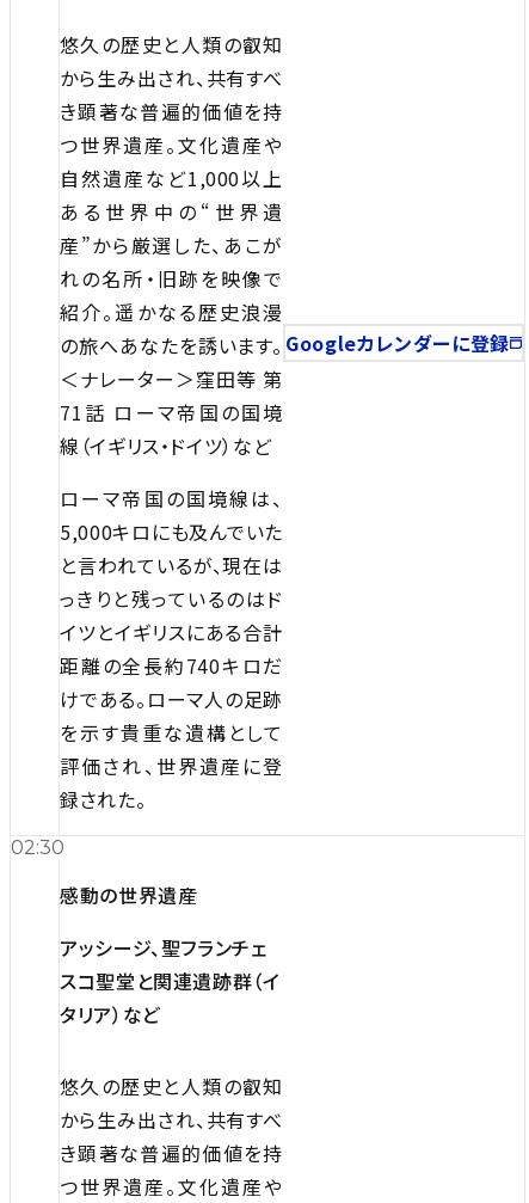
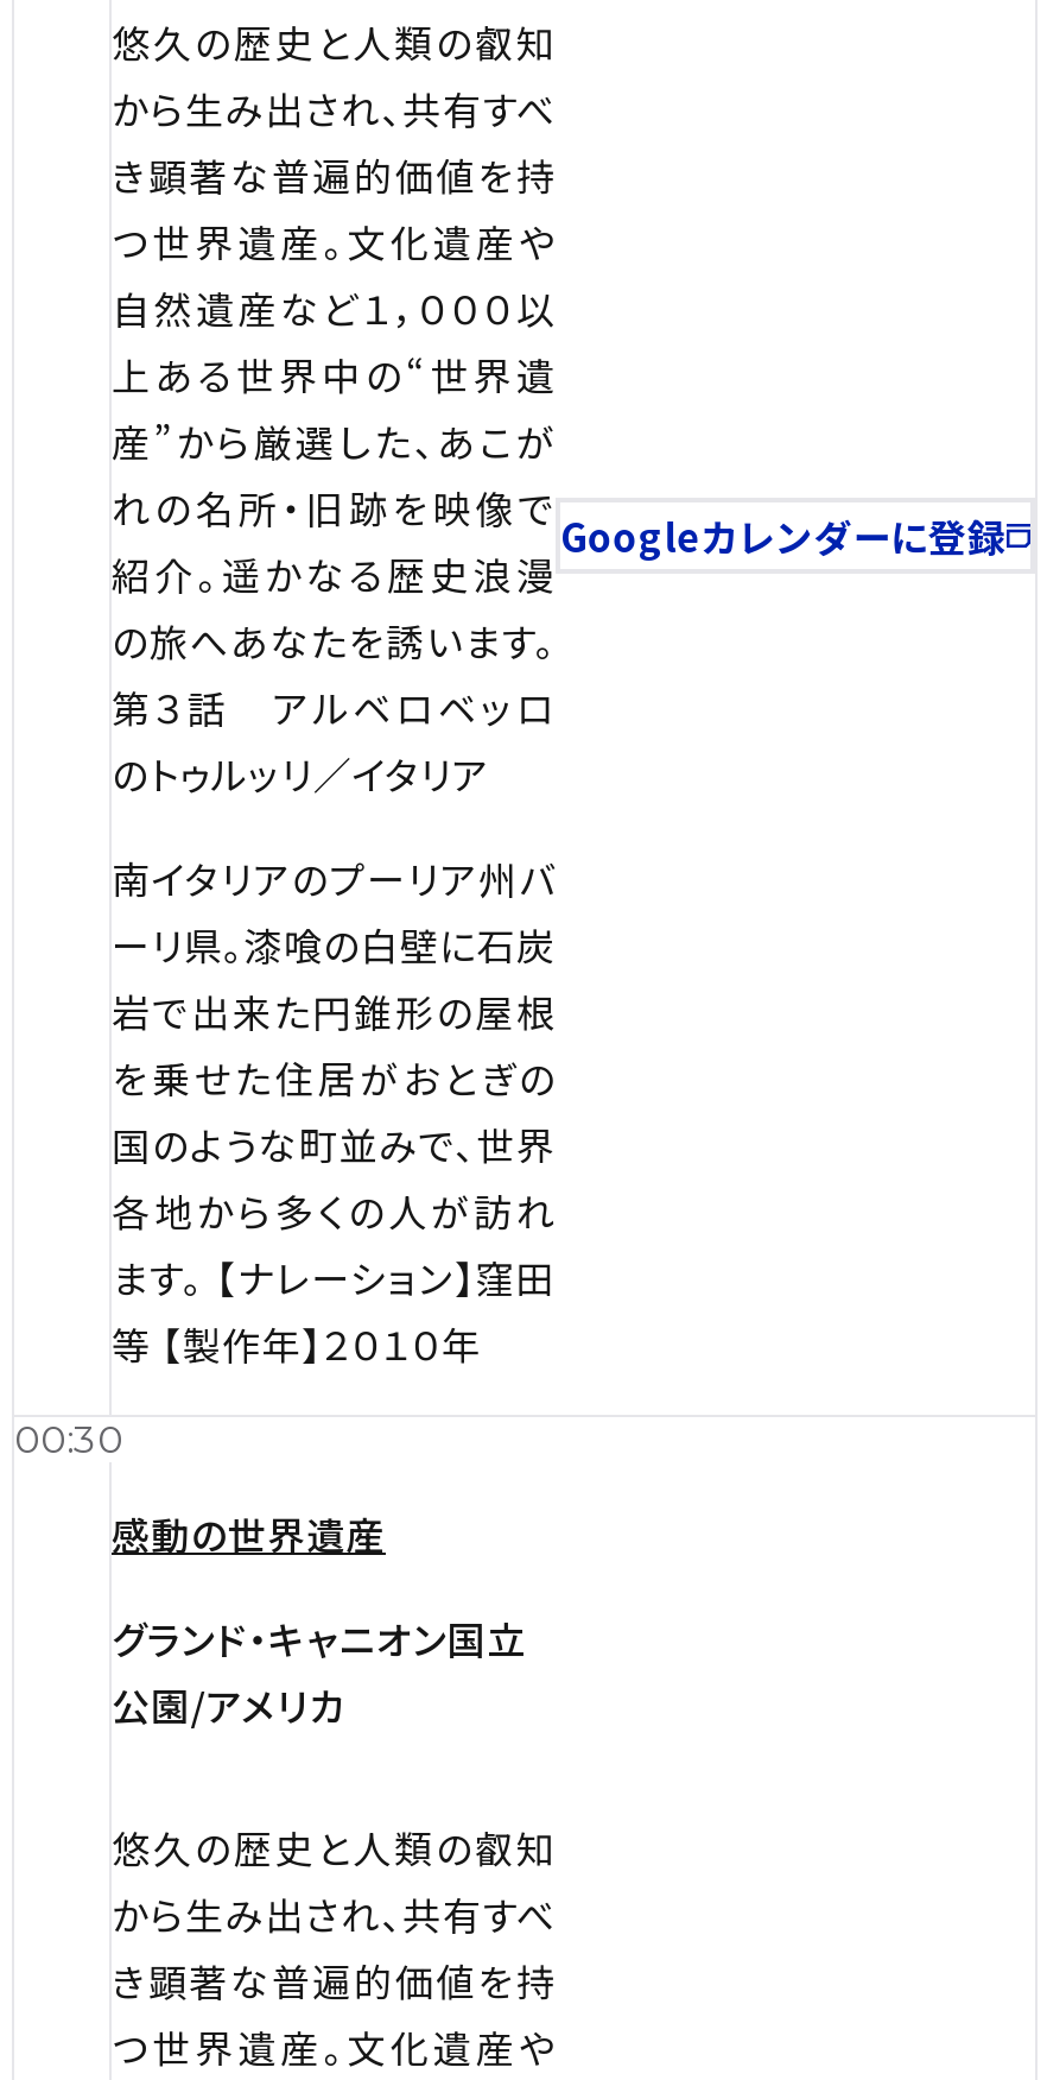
- 自然遺産など1,000以上
- ある世界中の“世界遺
+ 自然遺産など１，０００以
+ 上ある世界中の“世界遺

- ＜ナレーター＞窪田等 第
- 71話 ローマ帝国の国境
- 線（イギリス・ドイツ）など
+ 第３話 アルベロベッロ
+ のトゥルッリ／イタリア

- ローマ帝国の国境線は、
- 5,000キロにも及んでいた
- と言われているが、現在は
- っきりと残っているのはド
- イツとイギリスにある合計
- 距離の全長約740キロだ
- けである。ローマ人の足跡
- を示す貴重な遺構として
- 評価され、世界遺産に登
- 録された。
+ 南イタリアのプーリア州バ
+ ーリ県。漆喰の白壁に石炭
+ 岩で出来た円錐形の屋根
+ を乗せた住居がおとぎの
+ 国のような町並みで、世界
+ 各地から多くの人が訪れ
+ ます。 【ナレーション】窪田
+ 等 【製作年】２０１０年

- 02:30
+ 00:30

- アッシージ、聖フランチェ
- スコ聖堂と関連遺跡群（イ
- タリア）など
+ グランド・キャニオン国立
+ 公園/アメリカ
